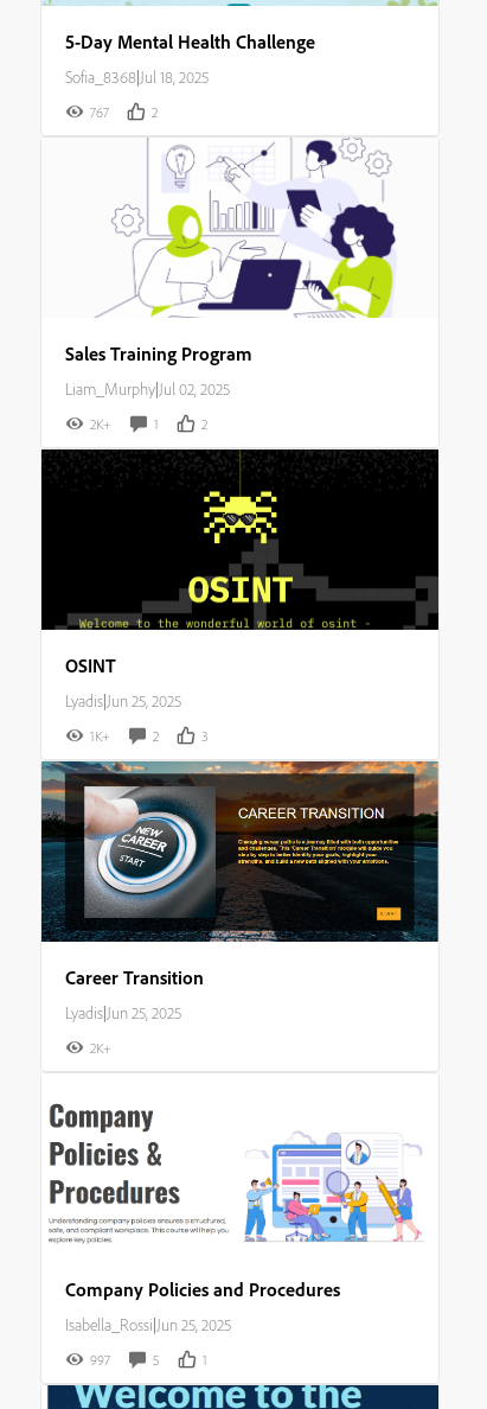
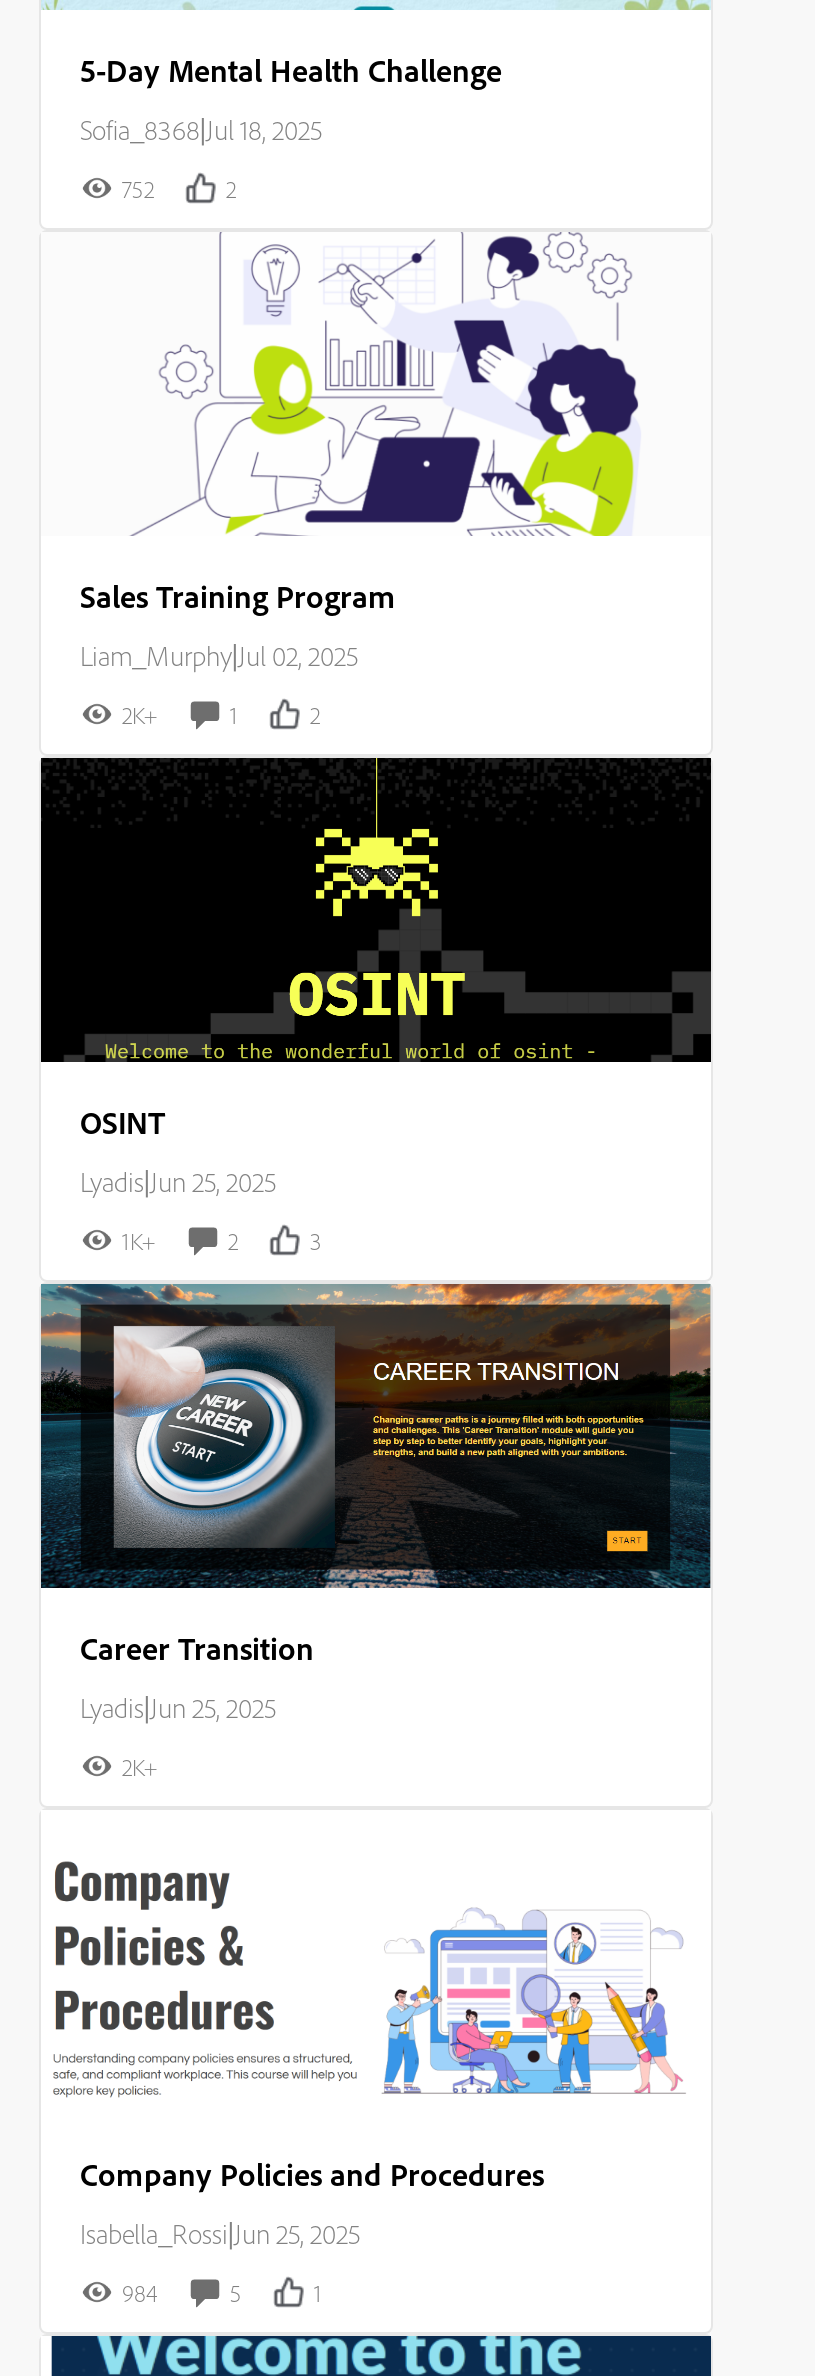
- 767
+ 752

- 997
+ 984
